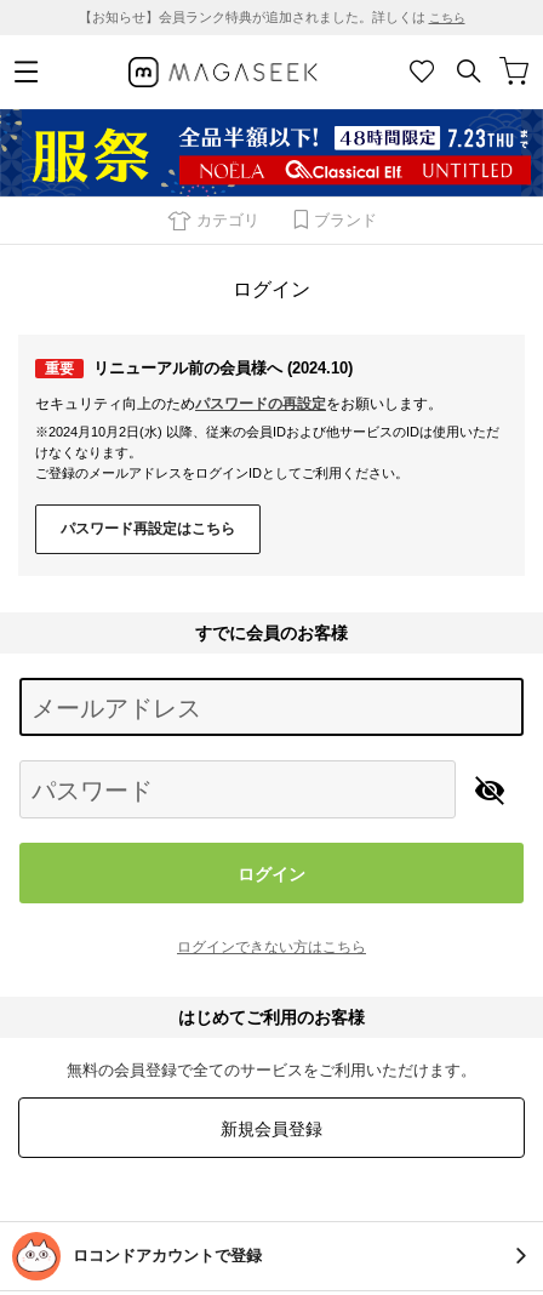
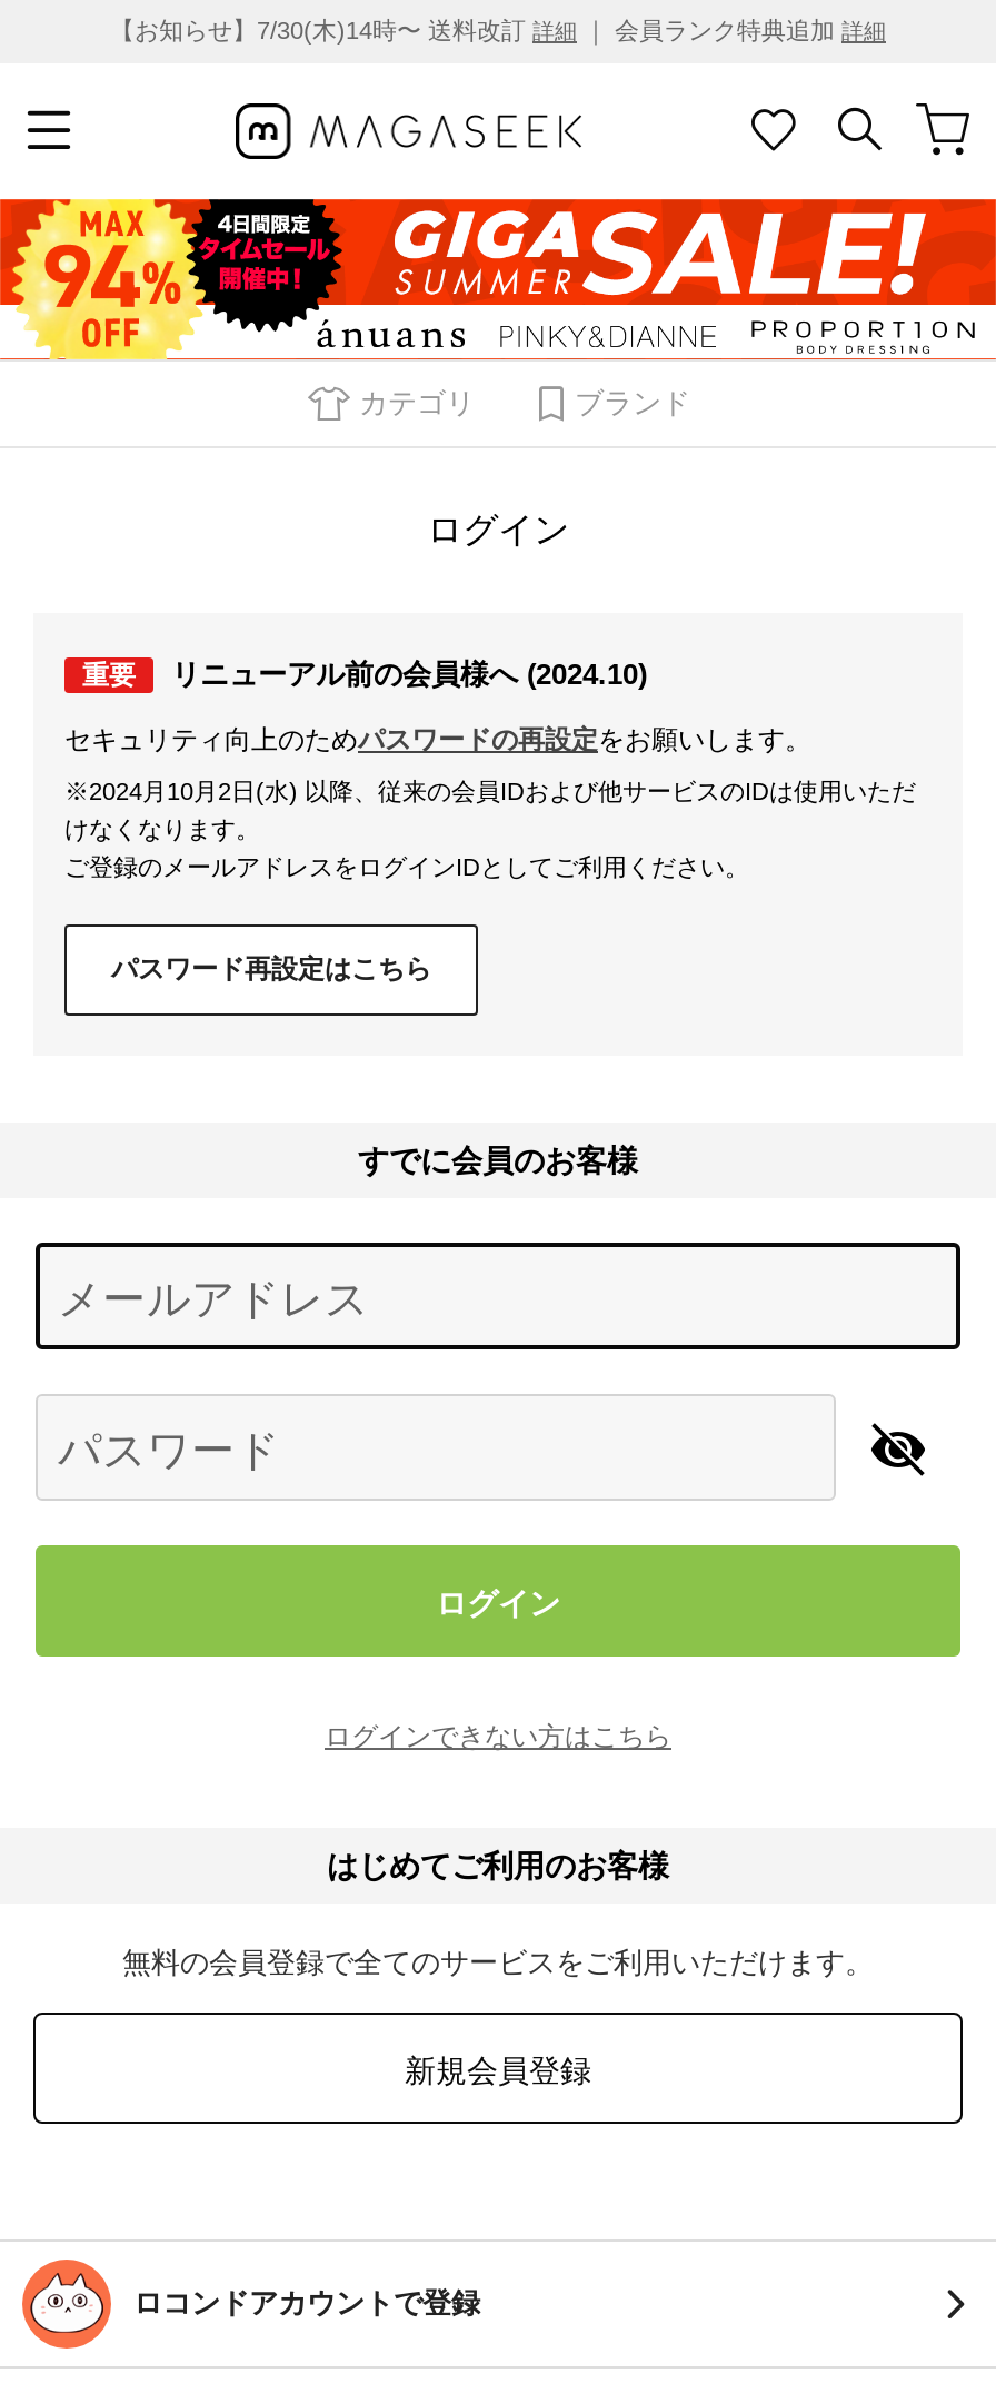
- 【お知らせ】会員ランク特典が追加されました。詳しくはこちら
+ 【お知らせ】7/30(木)14時〜 送料改訂詳細｜ 会員ランク特典追加詳細

- [image]
+ [image]
